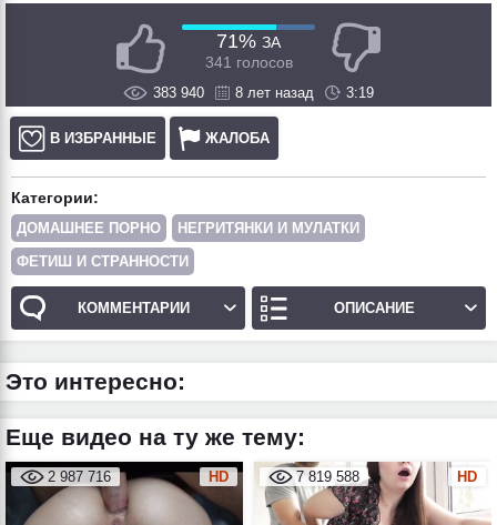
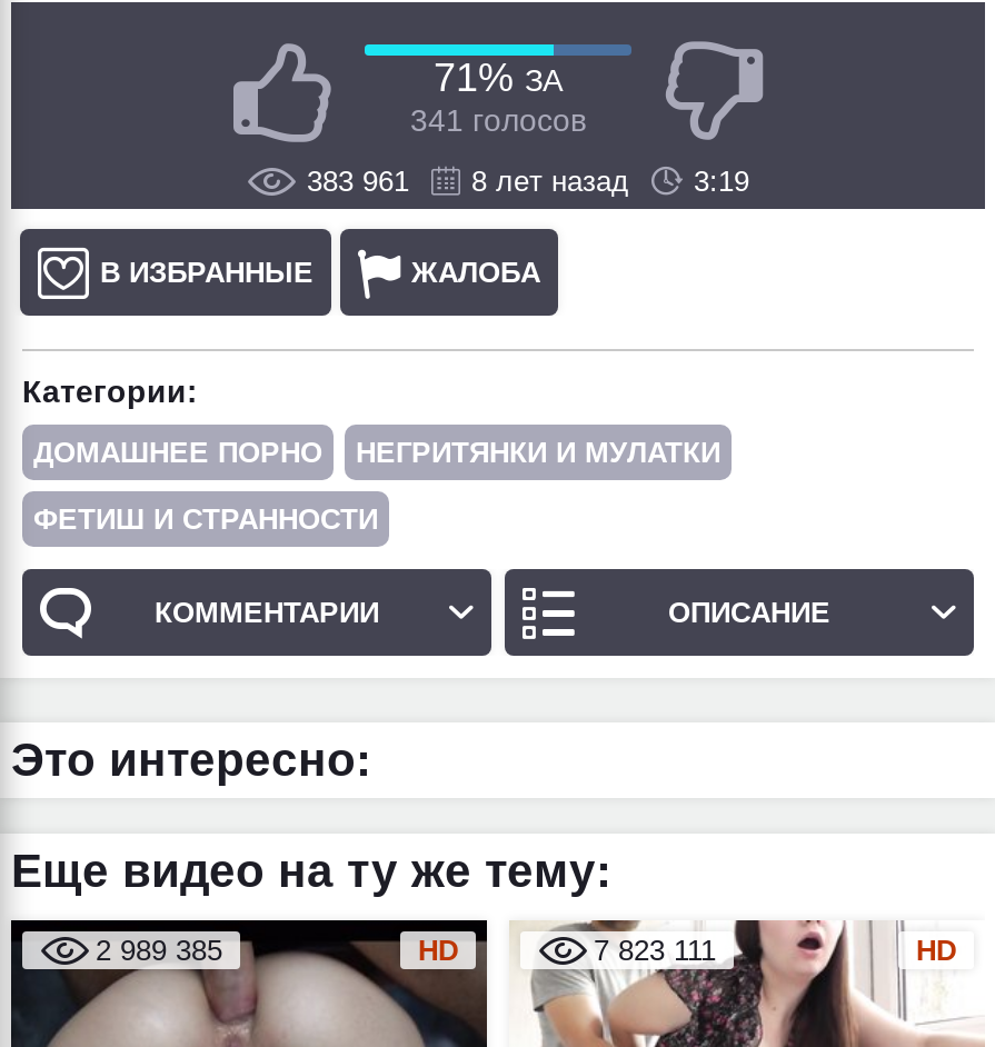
- 383 940 8 лет назад 3:19
+ 383 961 8 лет назад 3:19

- 2 987 716
+ 2 989 385

- 7 819 588
+ 7 823 111
